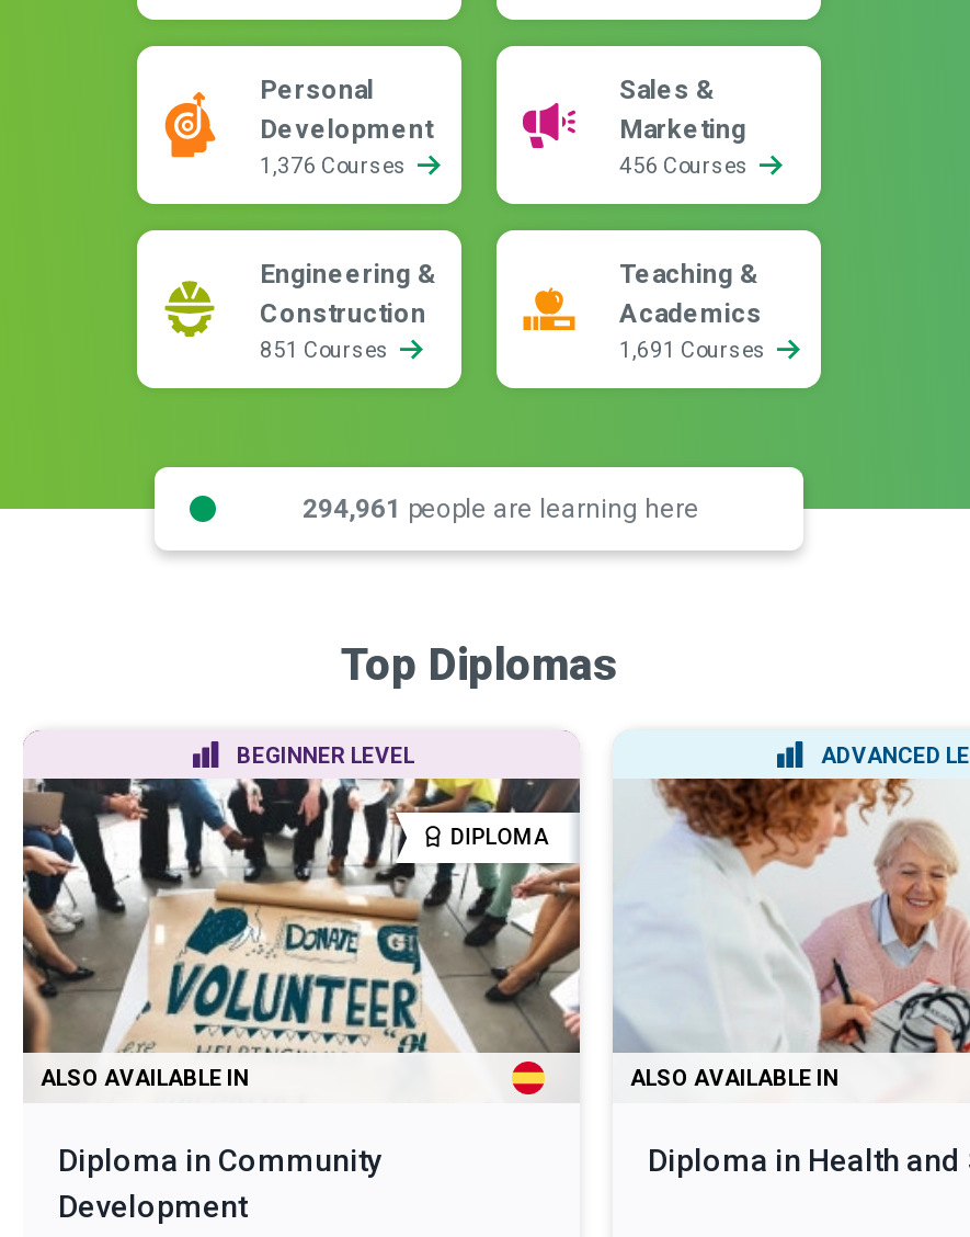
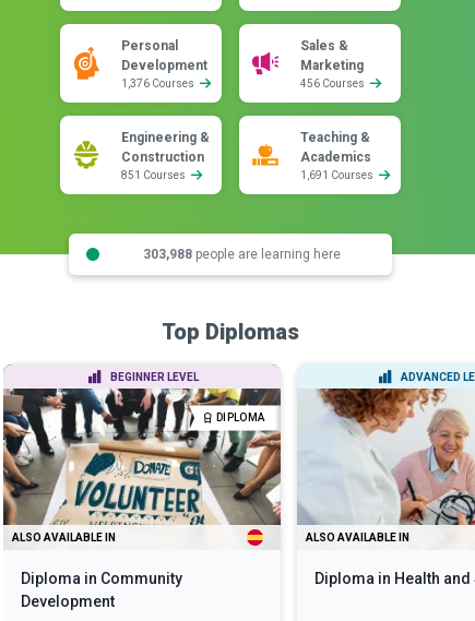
- 294,961 people are learning here
+ 303,988 people are learning here
